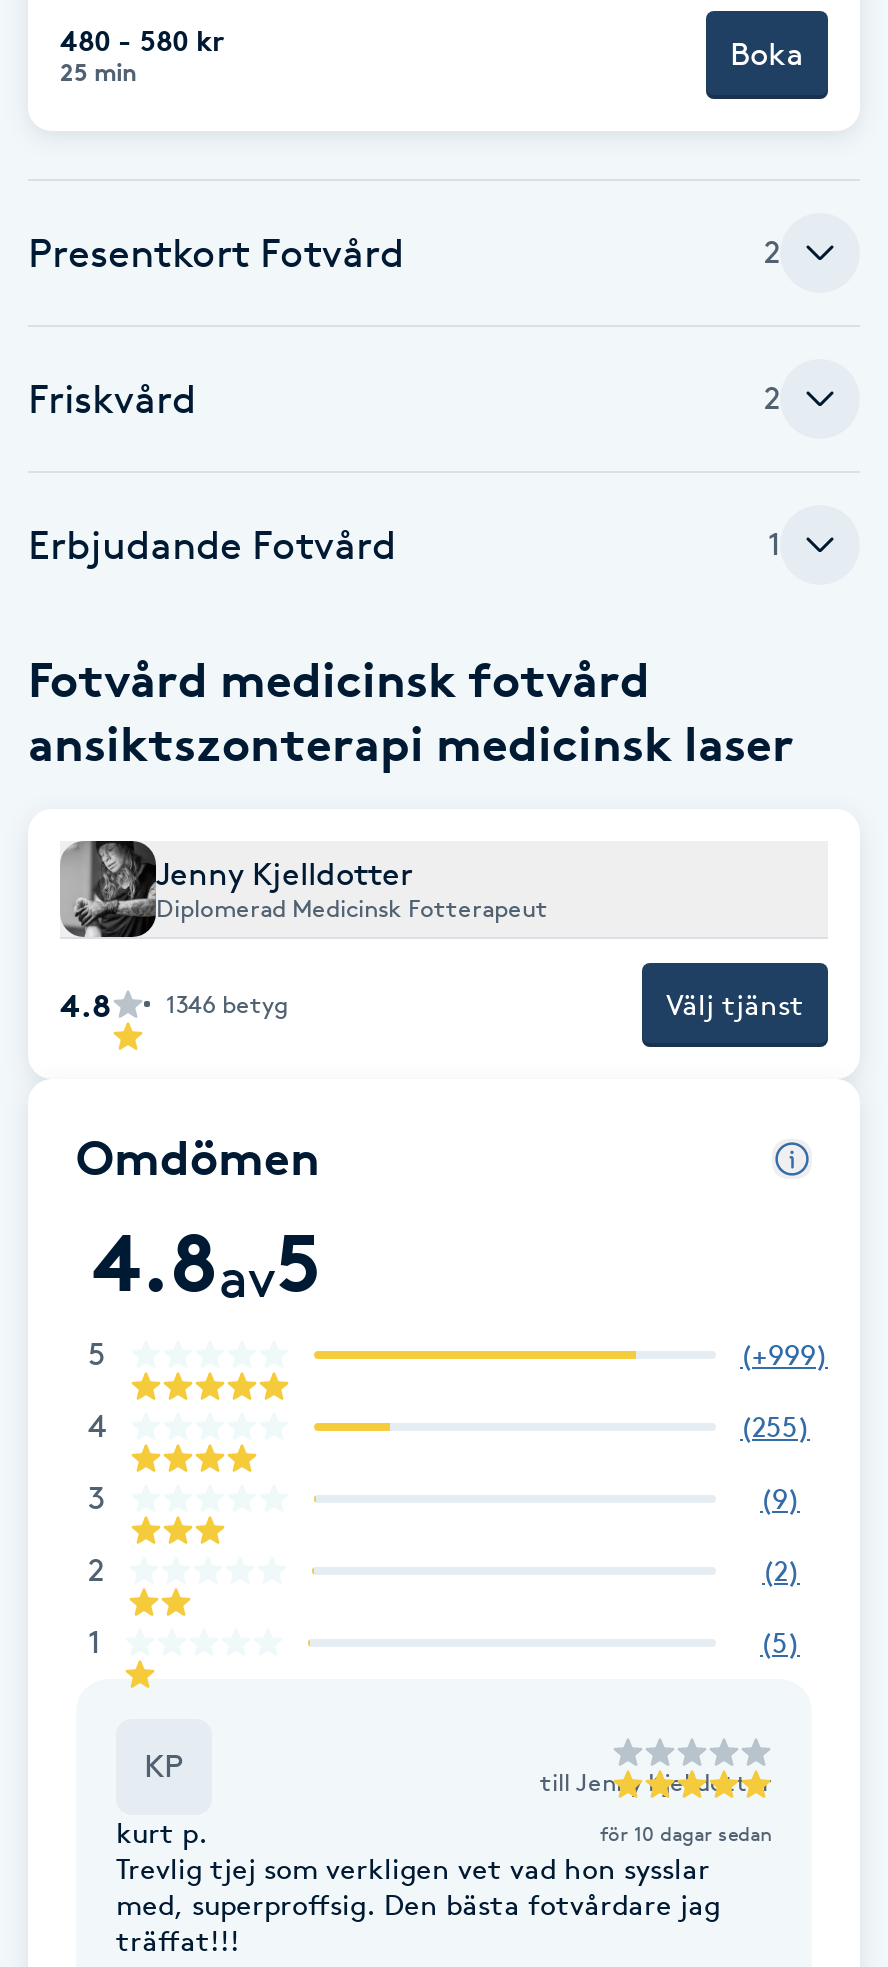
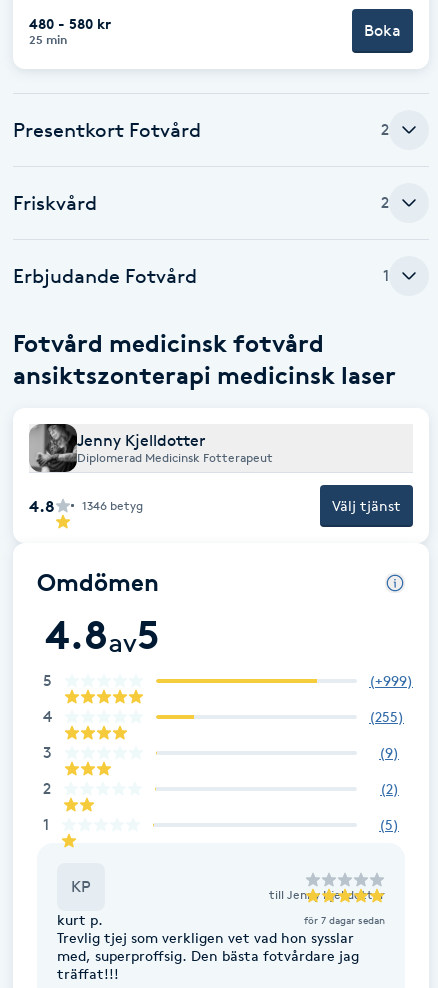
- för 10 dagar sedan
+ för 7 dagar sedan
